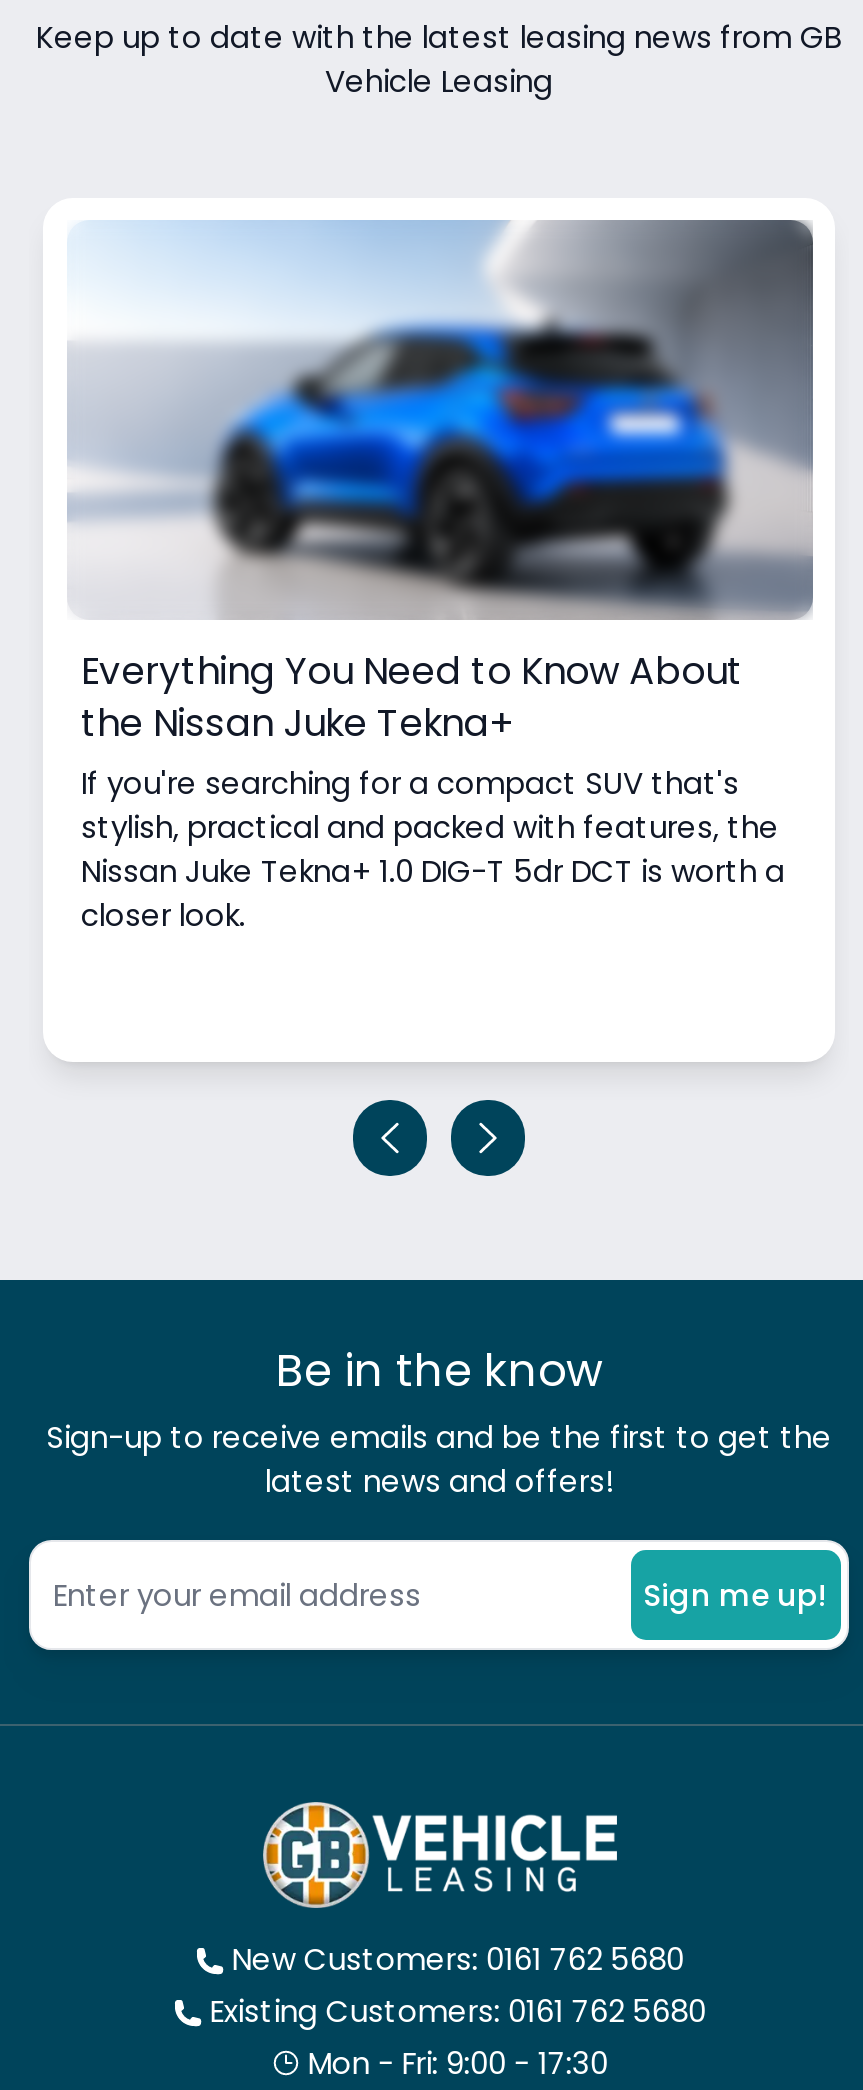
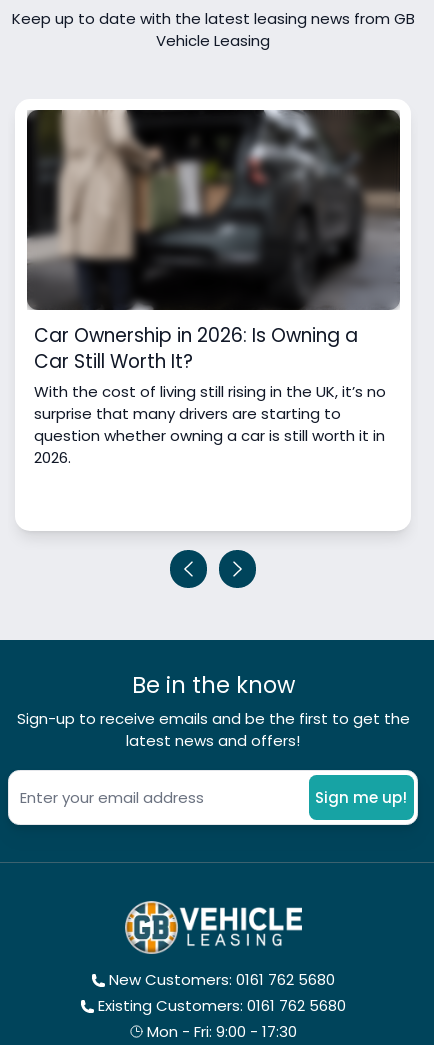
- [image]
- Everything You Need to Know About
- the Nissan Juke Tekna+
- If you're searching for a compact SUV that's
- stylish, practical and packed with features, the
- Nissan Juke Tekna+ 1.0 DIG-T 5dr DCT is worth a
- closer look.
+ [image]
+ Car Ownership in 2026: Is Owning a
+ Car Still Worth It?
+ With the cost of living still rising in the UK, it’s no
+ surprise that many drivers are starting to
+ question whether owning a car is still worth it in
+ 2026.
